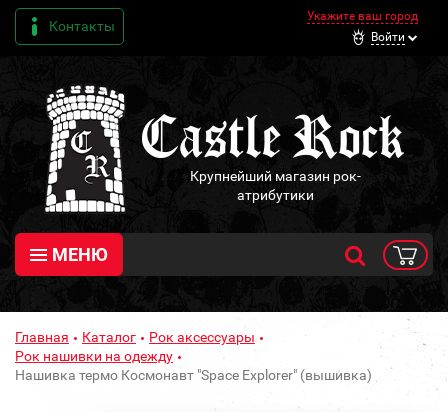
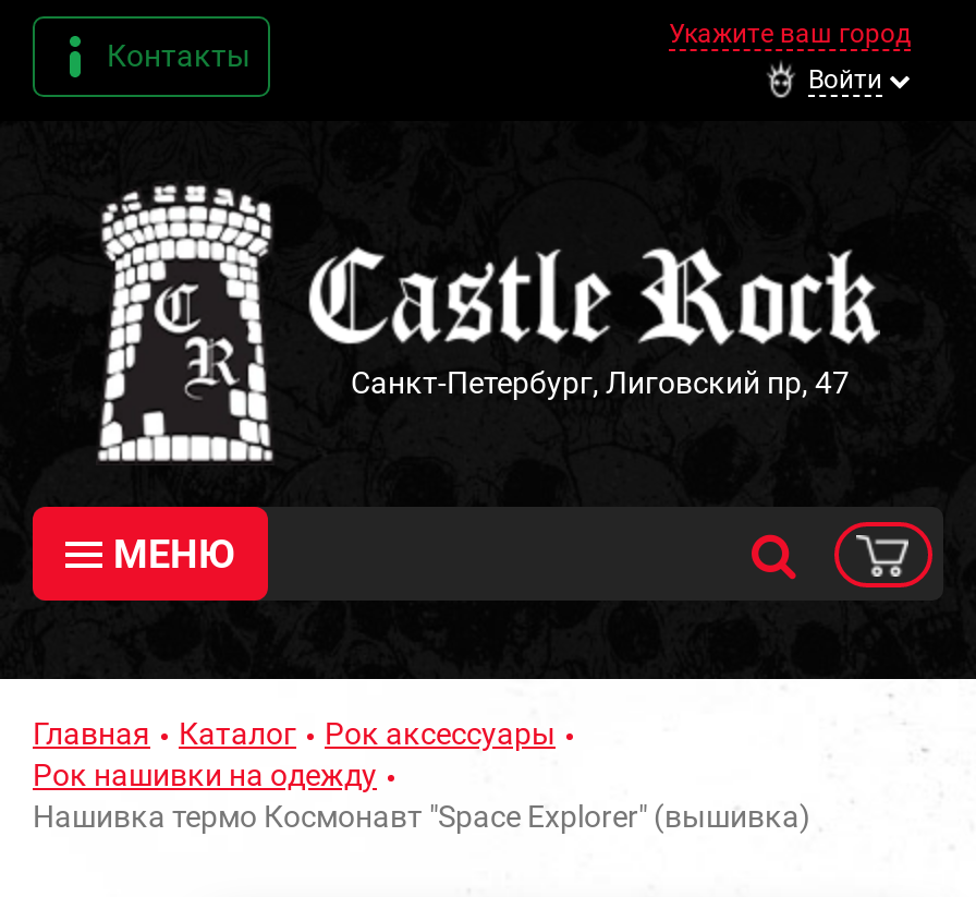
- Крупнейший магазин рок-
- атрибутики
+ Санкт-Петербург, Лиговский пр, 47
